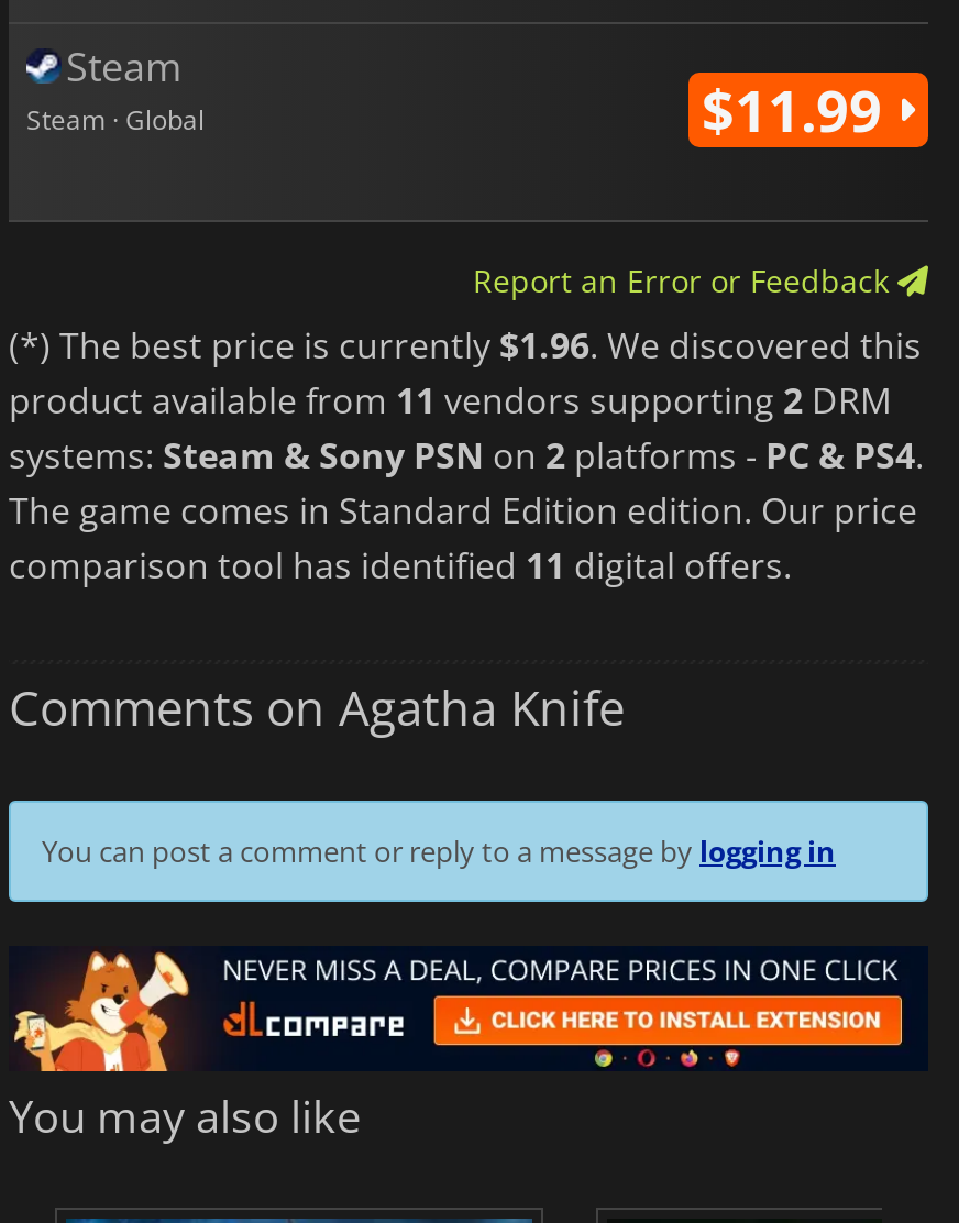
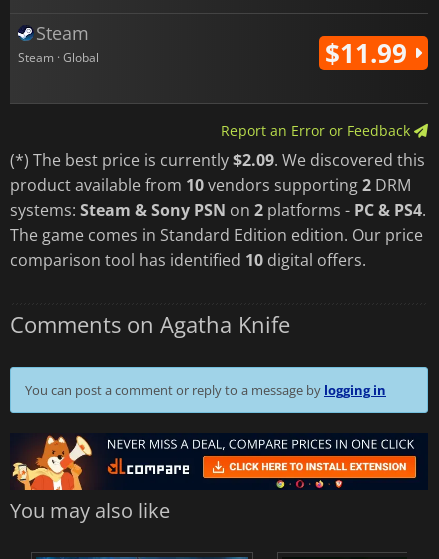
- (*) The best price is currently $1.96. We discovered this
+ (*) The best price is currently $2.09. We discovered this

- product available from 11 vendors supporting 2 DRM
+ product available from 10 vendors supporting 2 DRM

- comparison tool has identified 11 digital offers.
+ comparison tool has identified 10 digital offers.
